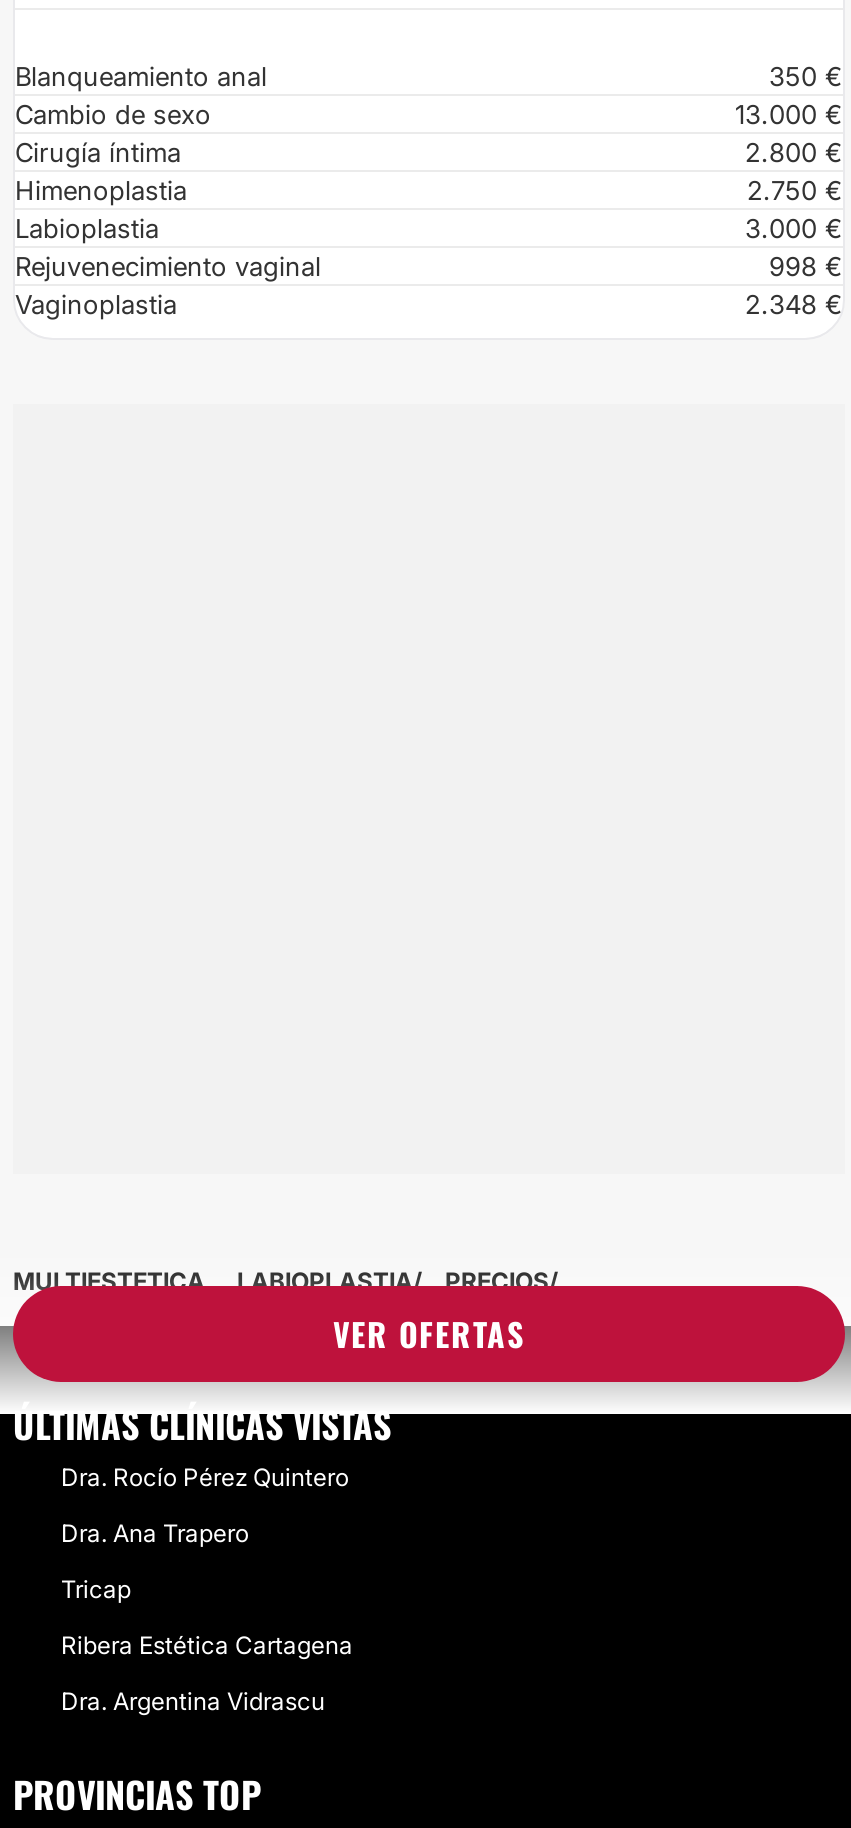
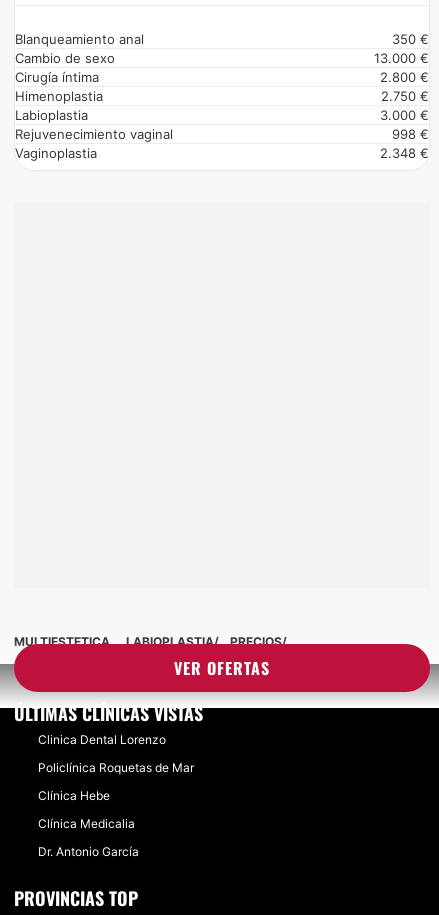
- Dra. Rocío Pérez Quintero
+ Clinica Dental Lorenzo

- Dra. Ana Trapero
+ Policlínica Roquetas de Mar

- Tricap
+ Clínica Hebe

- Ribera Estética Cartagena
+ Clínica Medicalia

- Dra. Argentina Vidrascu
+ Dr. Antonio García
